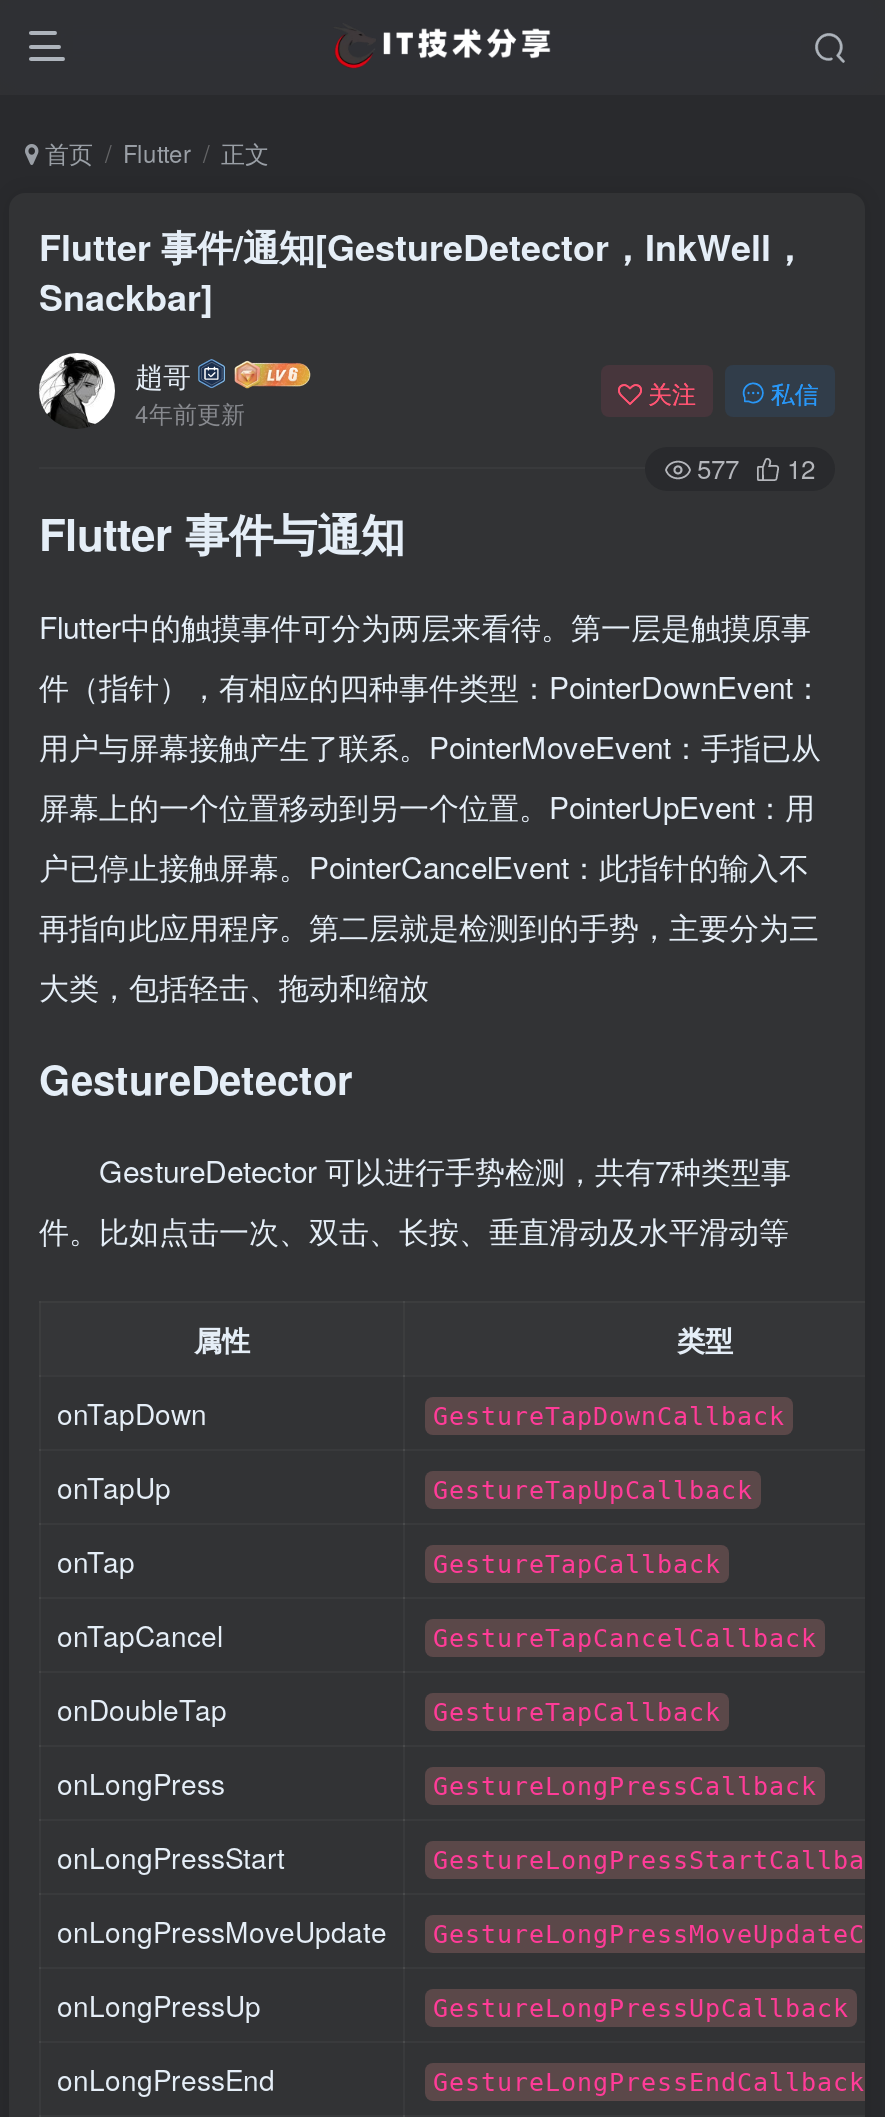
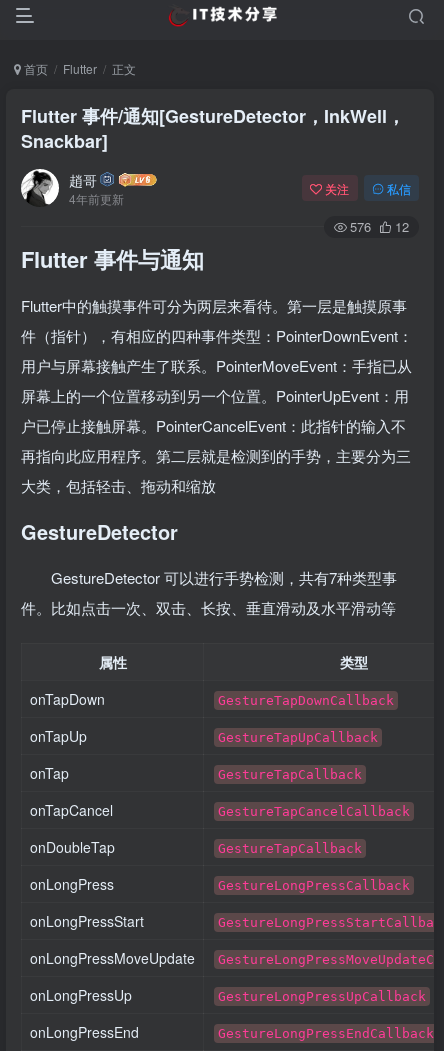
- 577 12
+ 576 12
